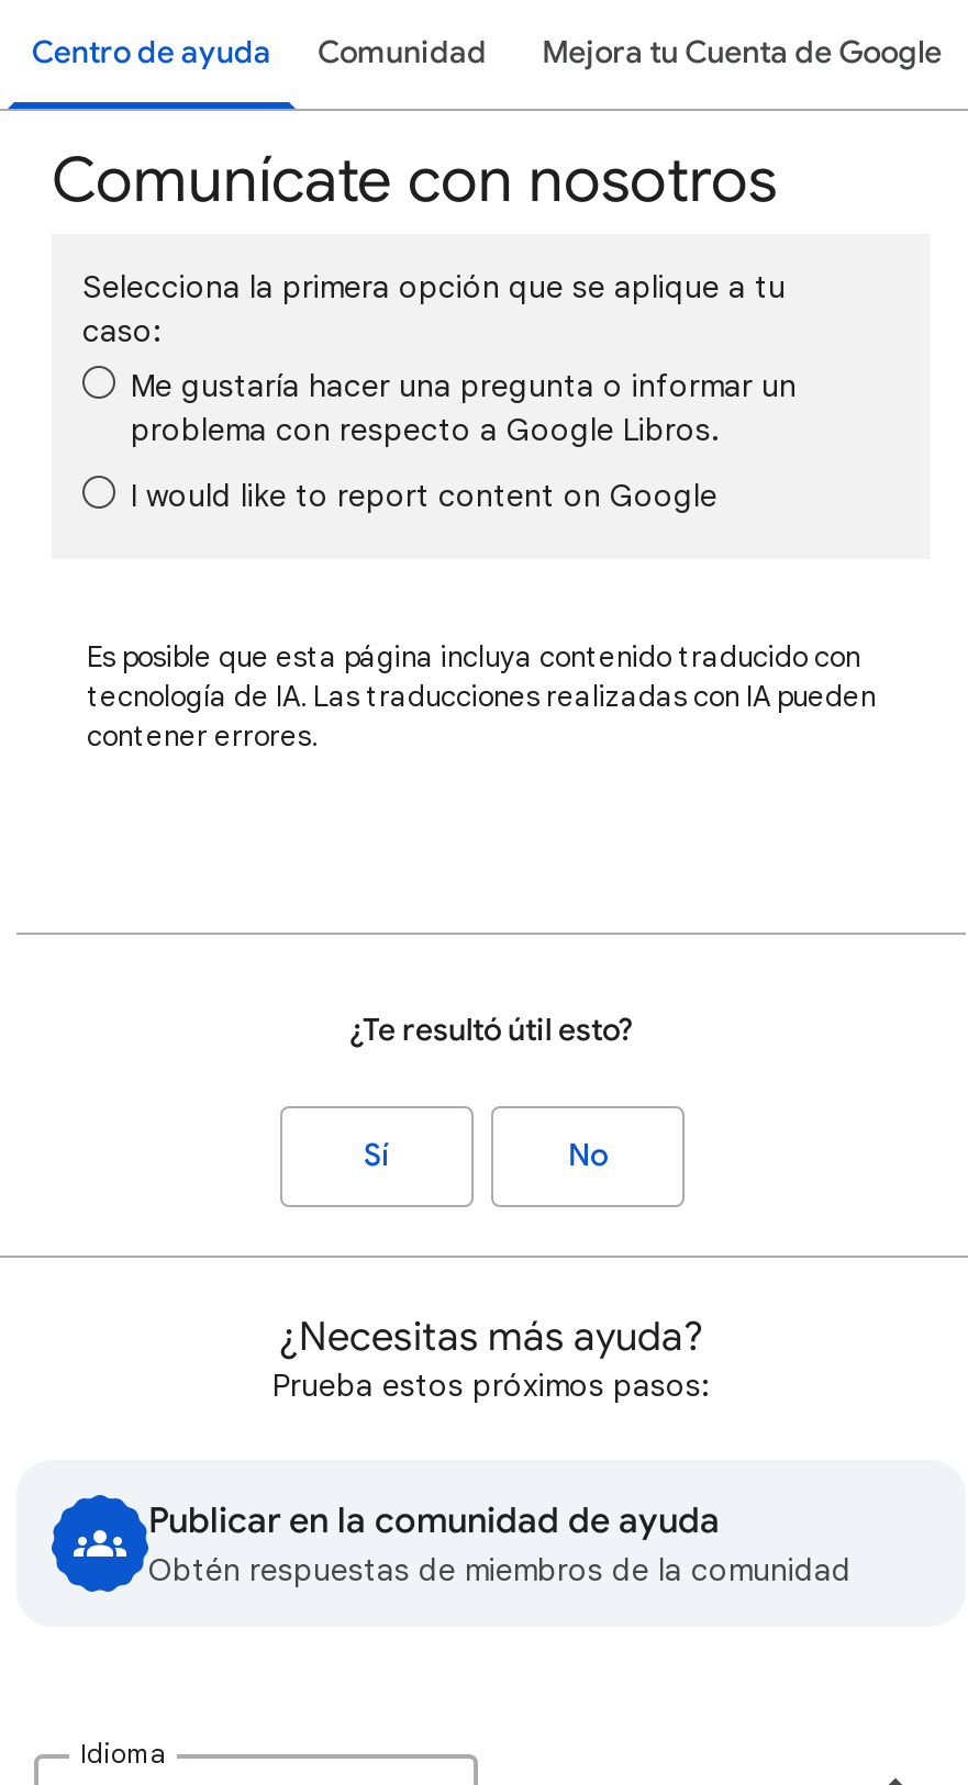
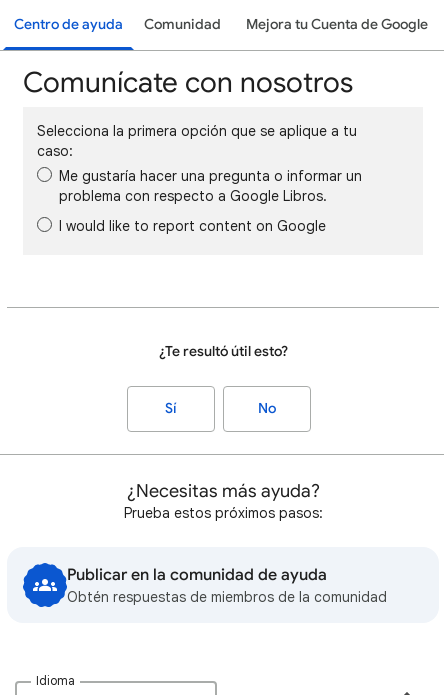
- Es posible que esta página incluya contenido traducido con
- tecnología de IA. Las traducciones realizadas con IA pueden
- contener errores.
